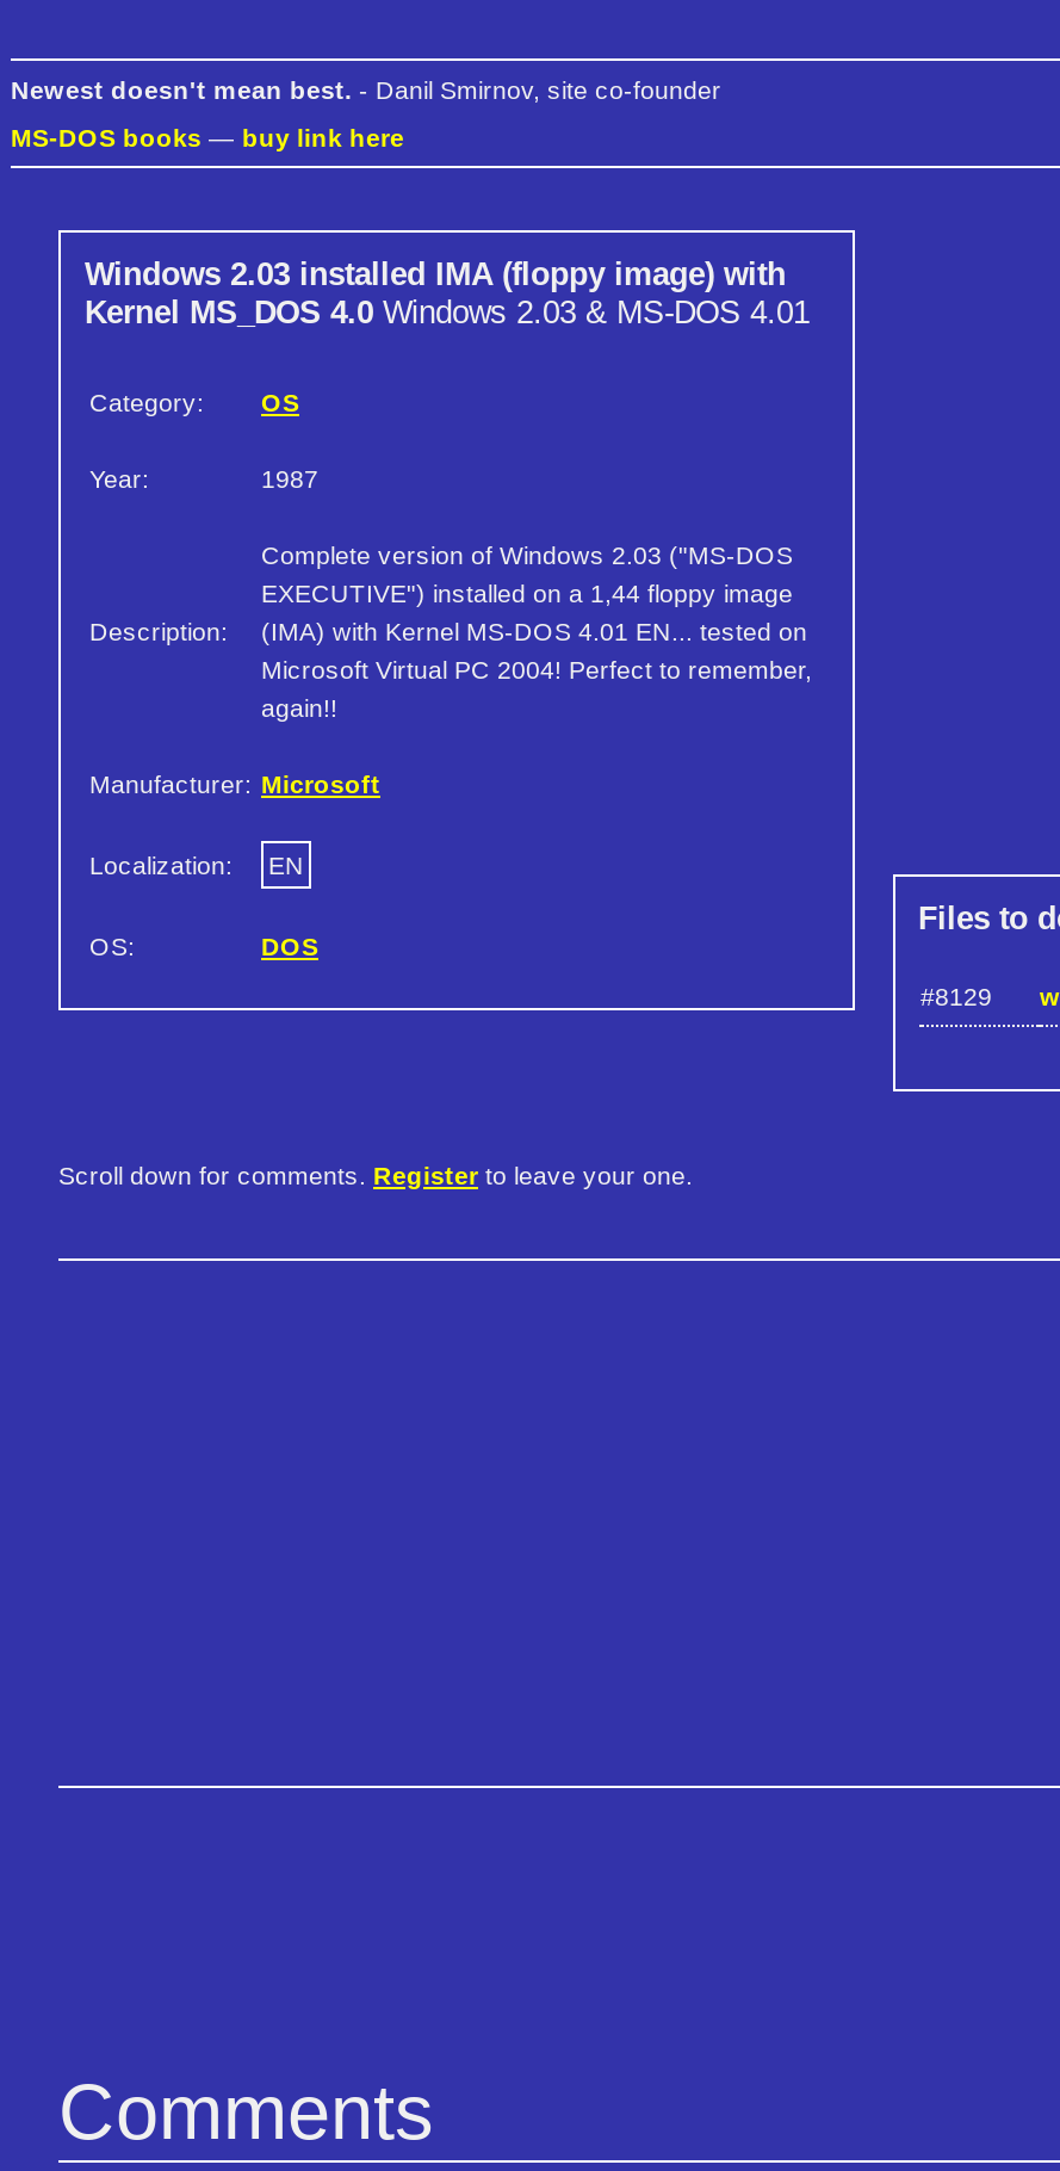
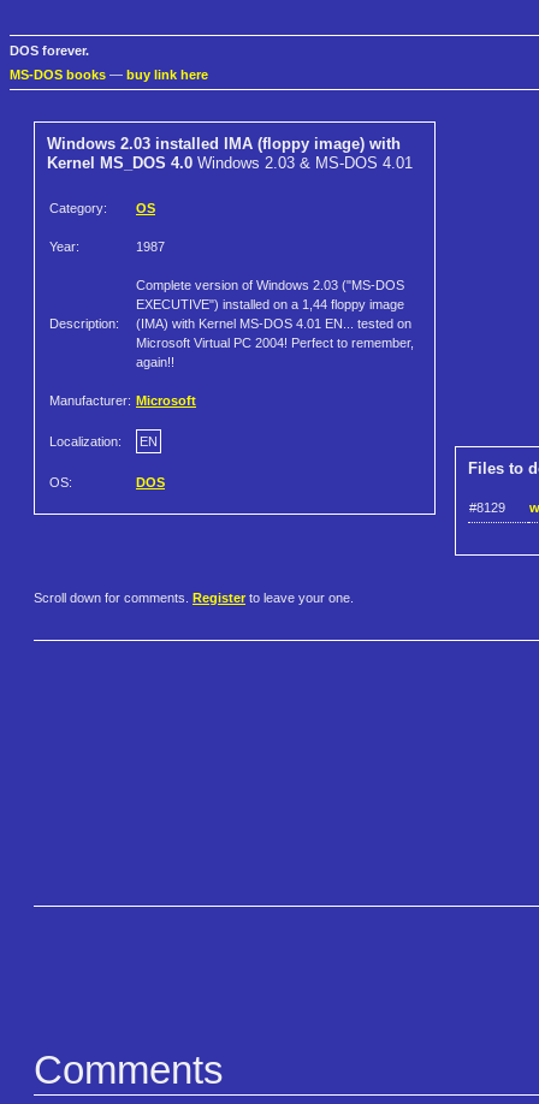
- Newest doesn't mean best. - Danil Smirnov, site co-founder
+ DOS forever.
